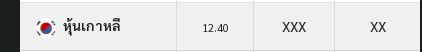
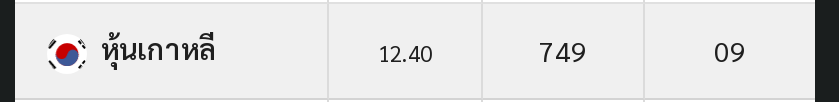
- XXX
- XX
+ 749
+ 09
